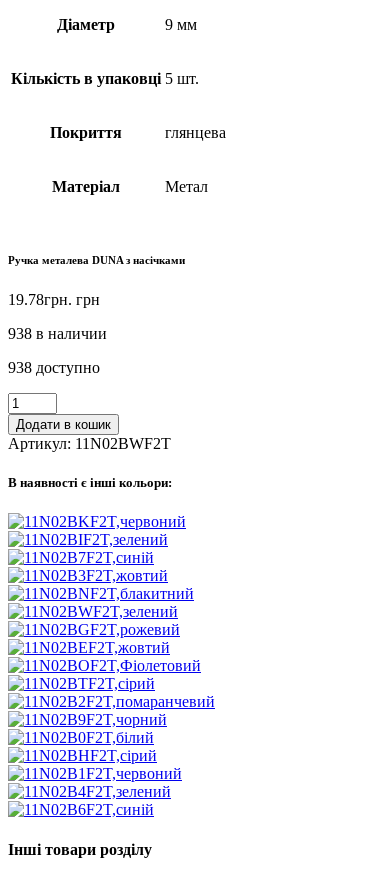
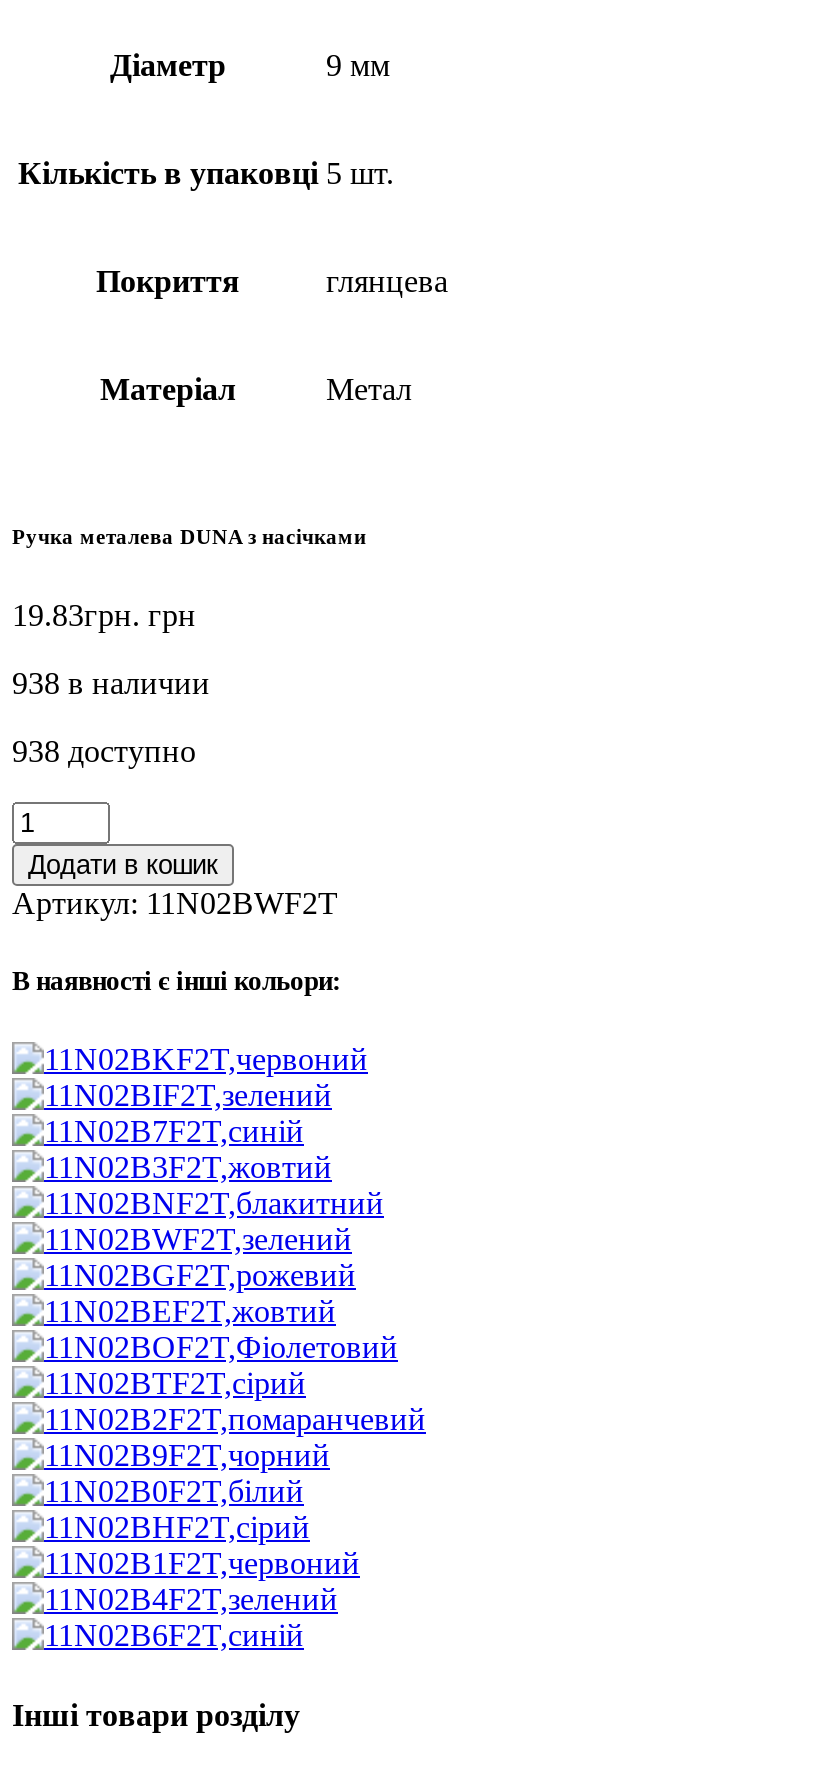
- 19.78грн. грн
+ 19.83грн. грн
